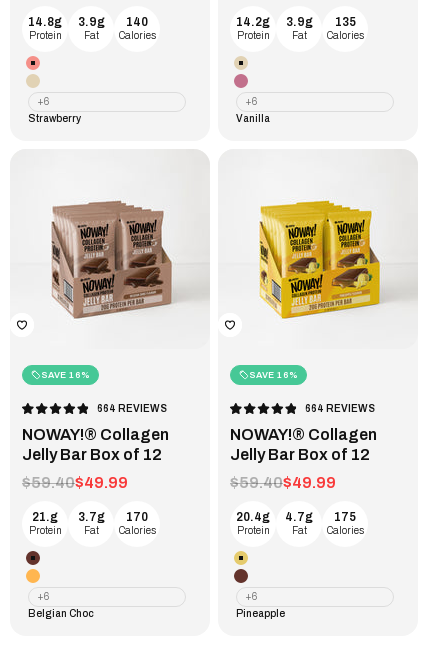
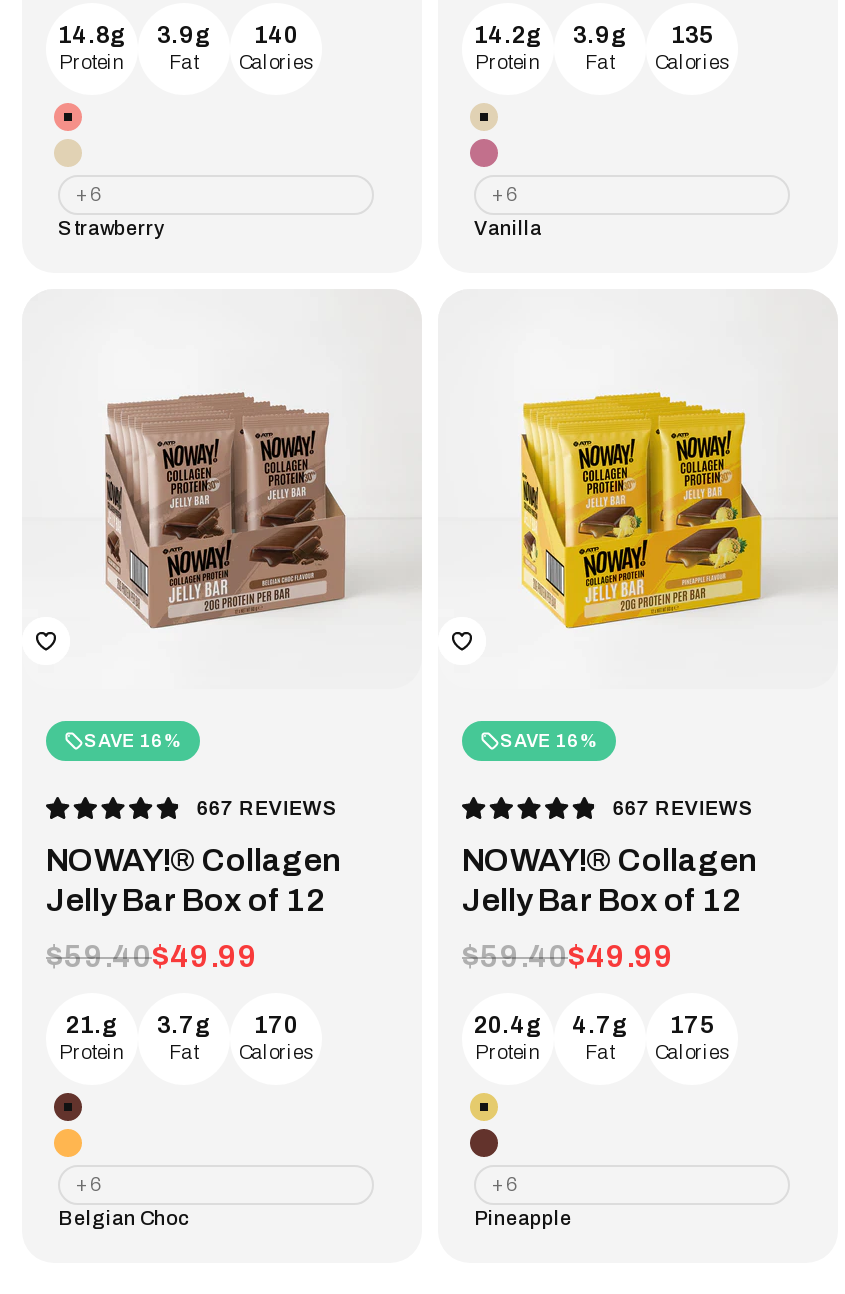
- 664 REVIEWS
+ 667 REVIEWS

- 664 REVIEWS
+ 667 REVIEWS
